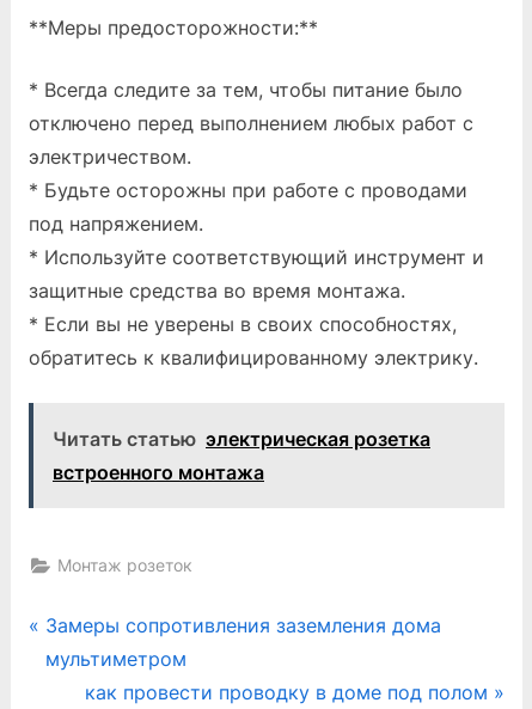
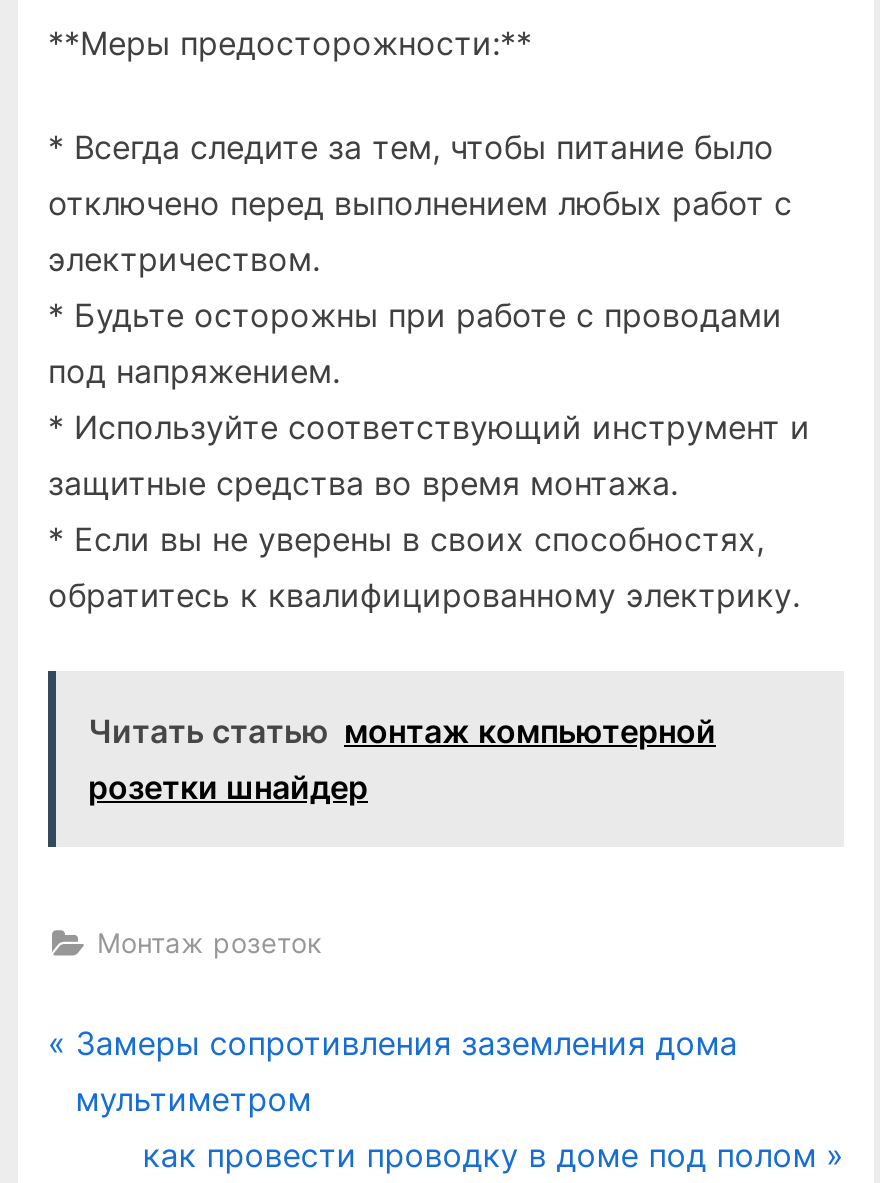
- Читать статью электрическая розетка
- встроенного монтажа
+ Читать статью монтаж компьютерной
+ розетки шнайдер
